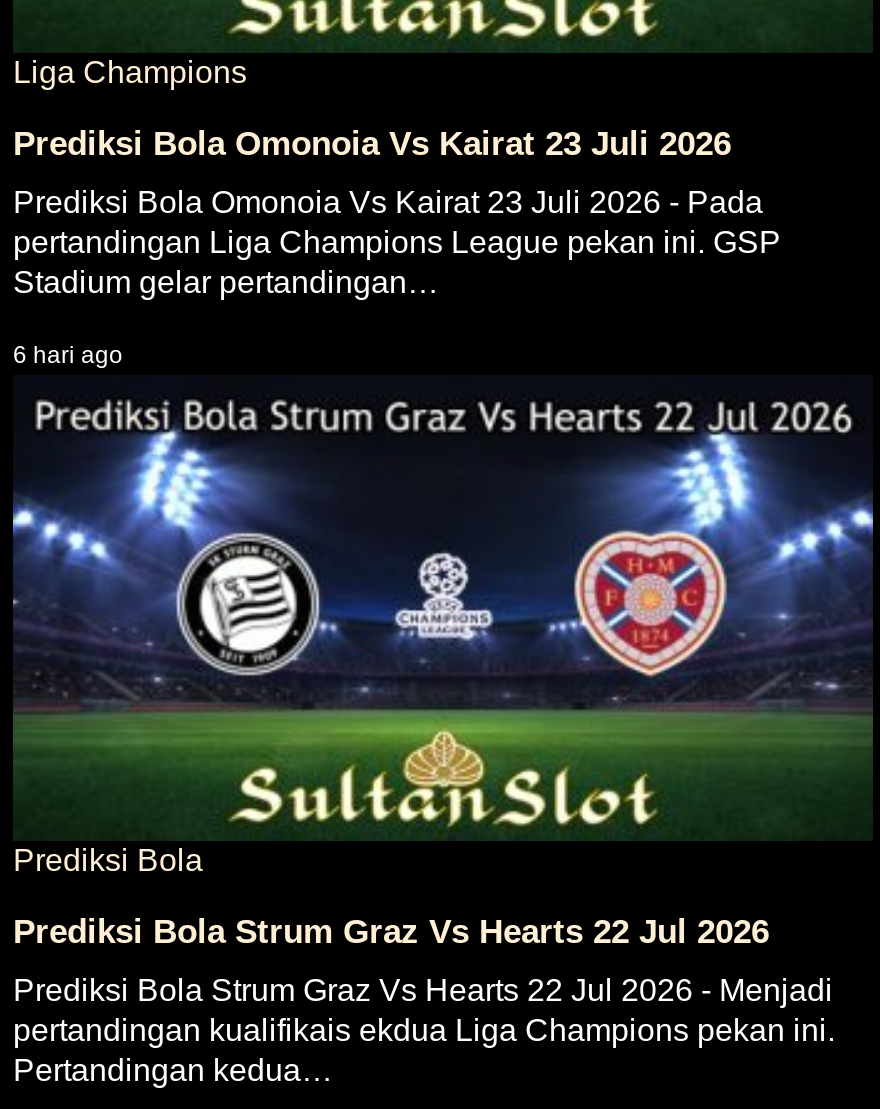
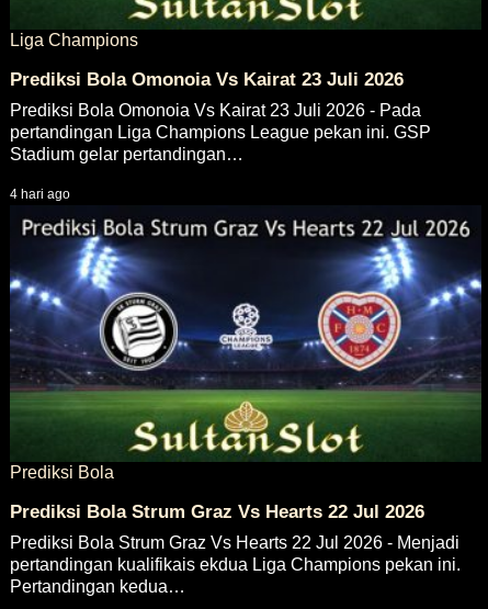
- 6 hari ago
+ 4 hari ago
